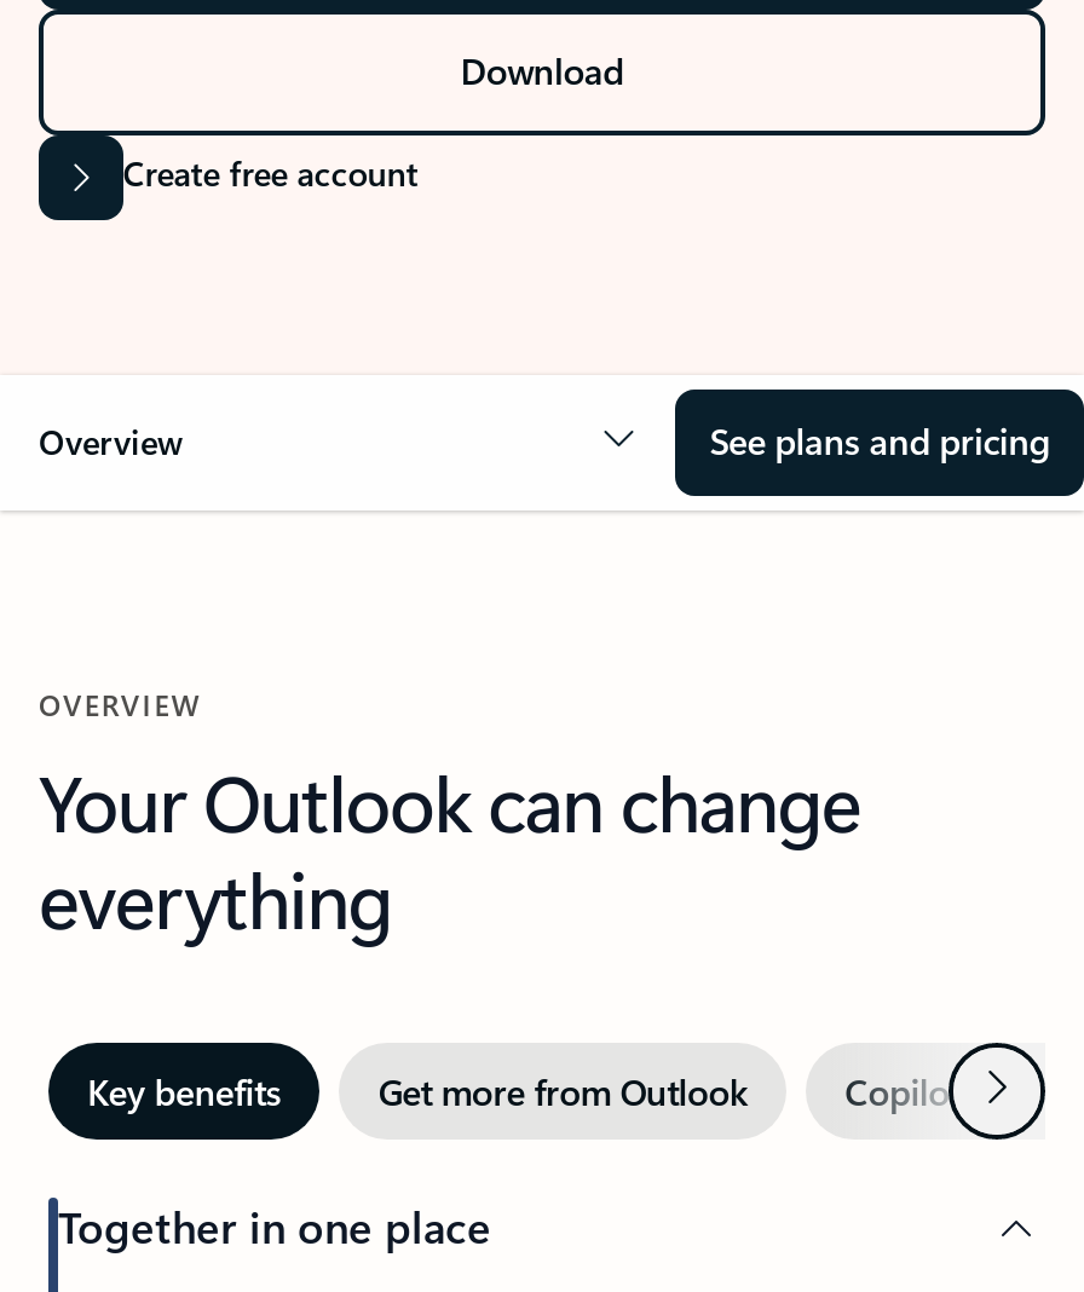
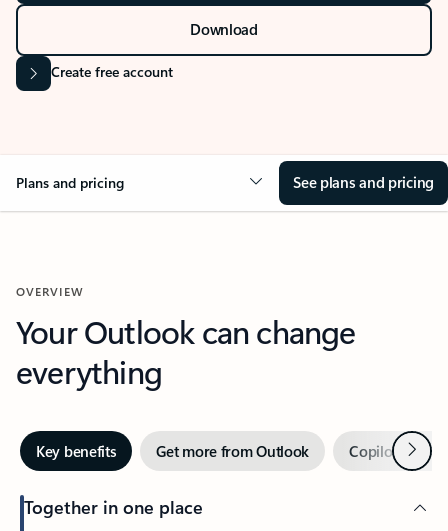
- Overview
+ Plans and pricing
